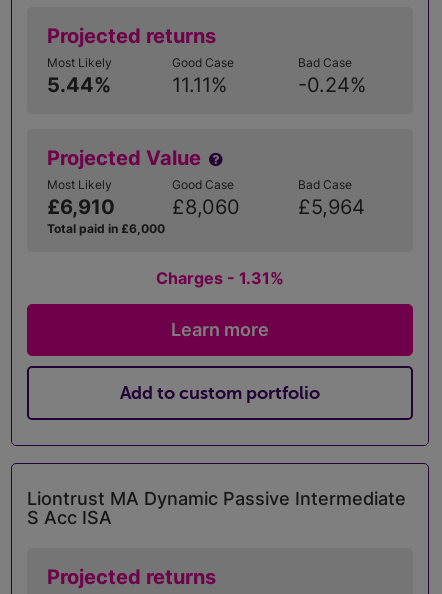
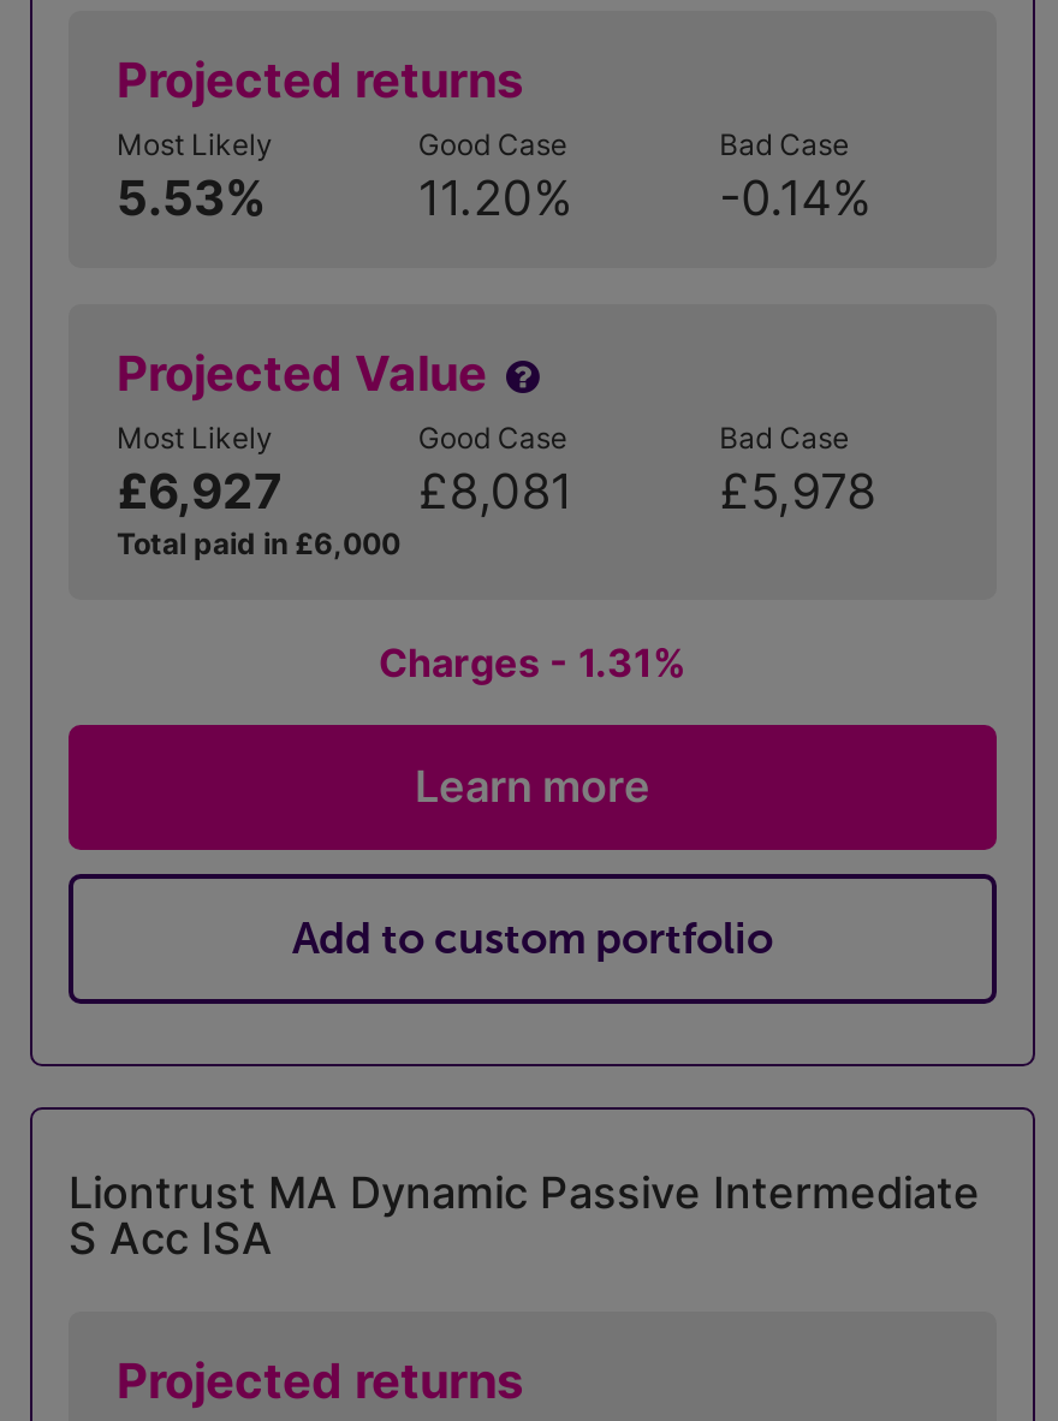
- 5.44%
+ 5.53%

- 11.11%
+ 11.20%

- -0.24%
+ -0.14%

- £6,910
+ £6,927

- £8,060
+ £8,081

- £5,964
+ £5,978
